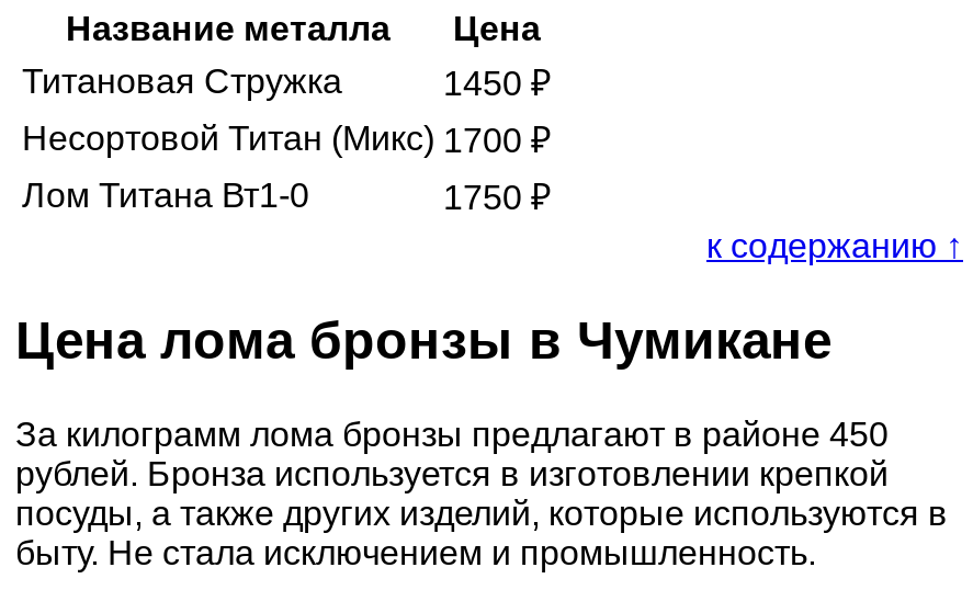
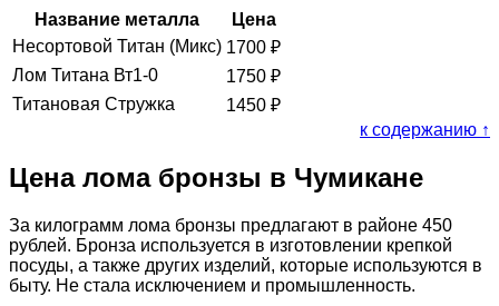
moved down: Титановая Стружка | 1450 ₽

moved up: Несортовой Титан (Микс) 1700 ₽ | Лом Титана Вт1-0 | 1750 ₽
